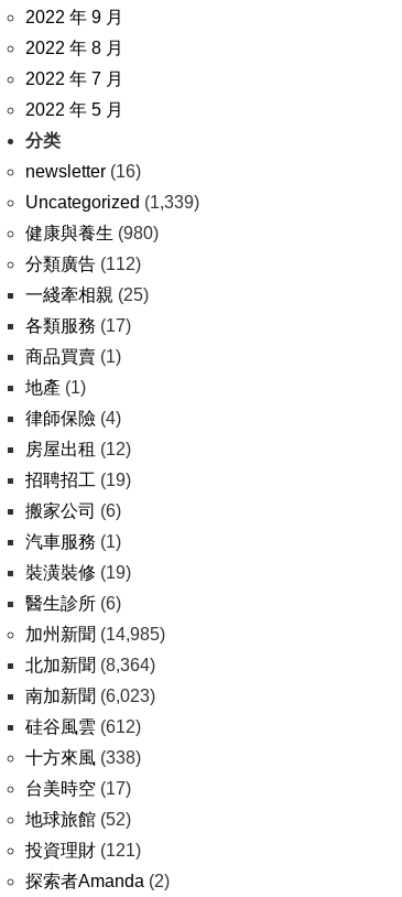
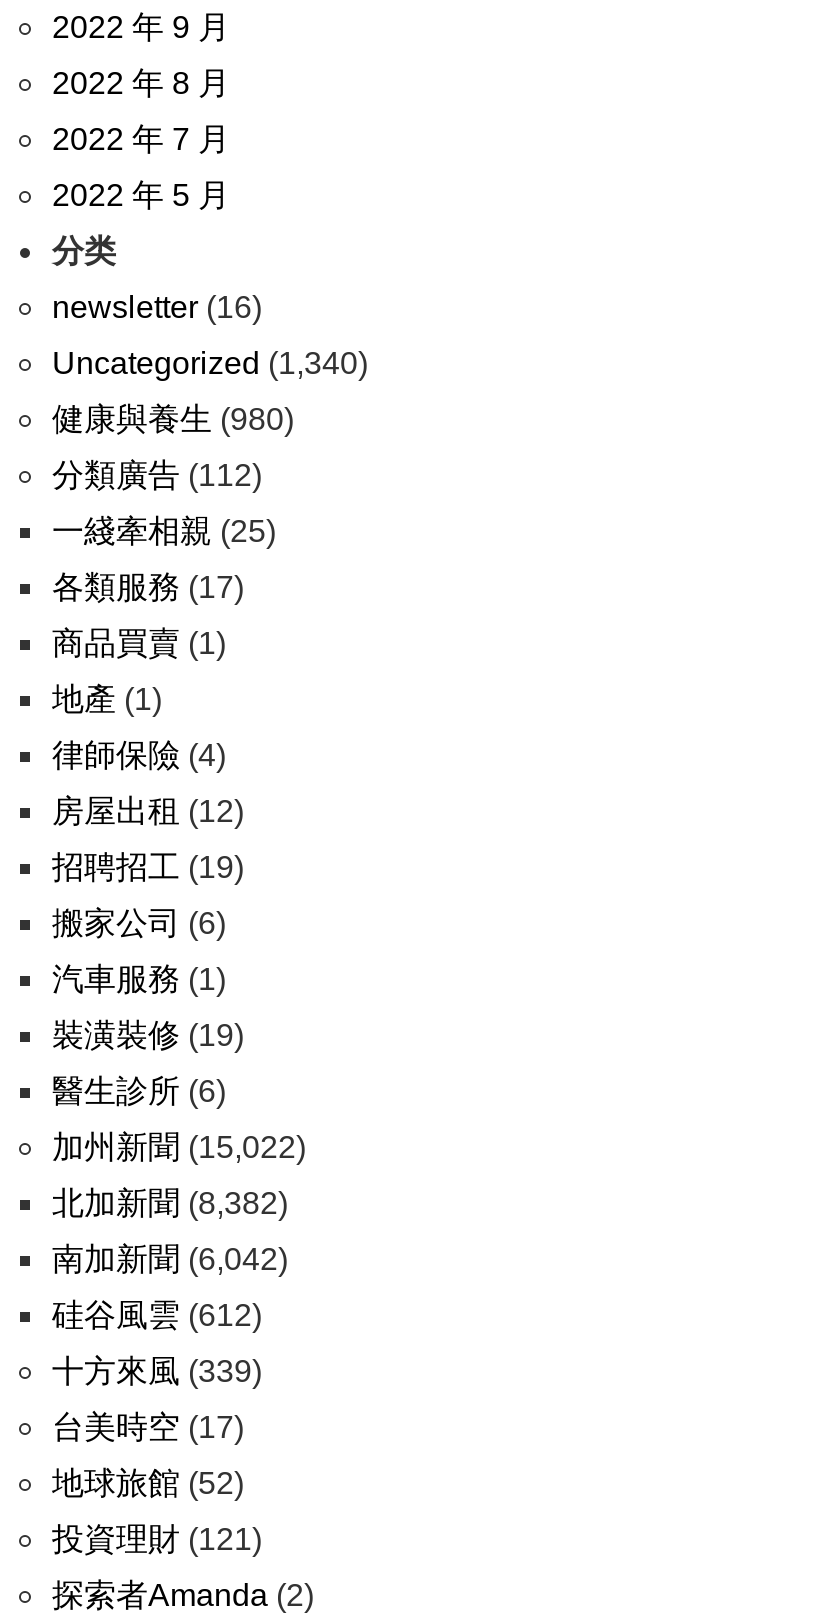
- Uncategorized (1,339)
+ Uncategorized (1,340)

- 加州新聞(14,985)
+ 加州新聞(15,022)

- 北加新聞(8,364)
+ 北加新聞(8,382)

- 南加新聞(6,023)
+ 南加新聞(6,042)

- 十方來風(338)
+ 十方來風(339)
